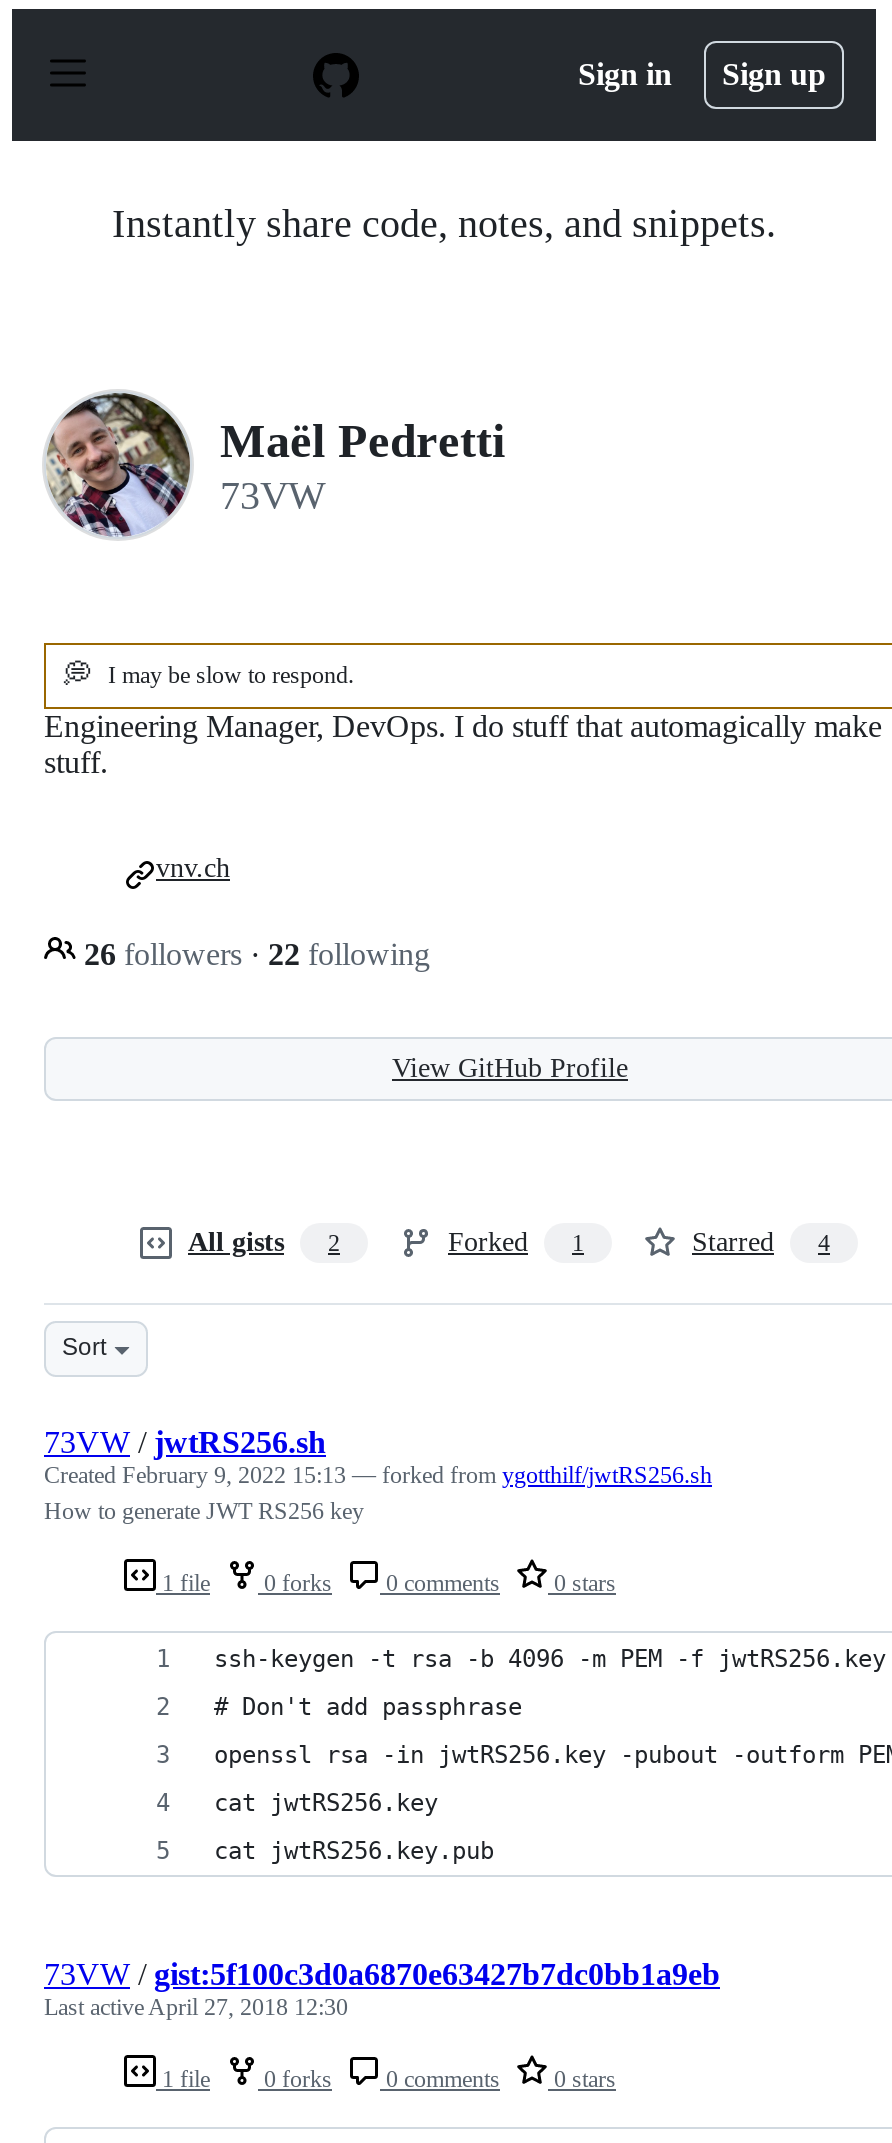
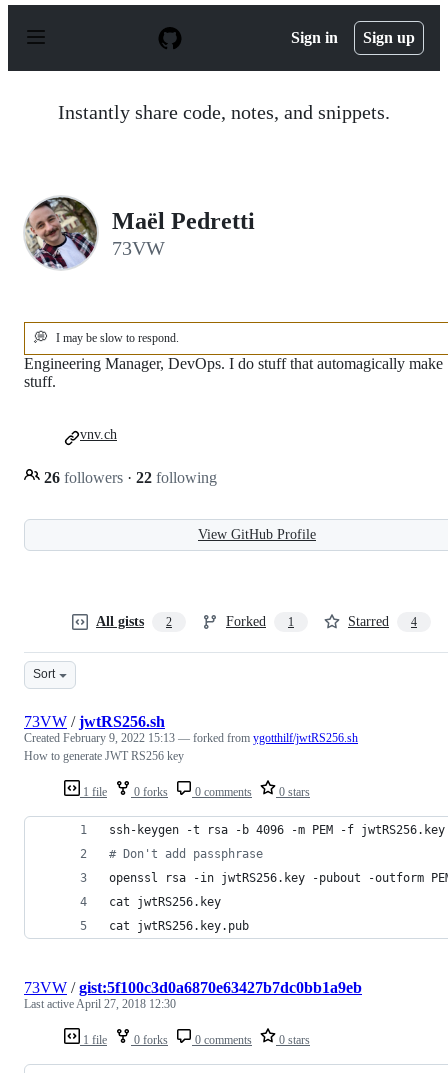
- # Don't add passphrase
+ #Don't add passphrase
